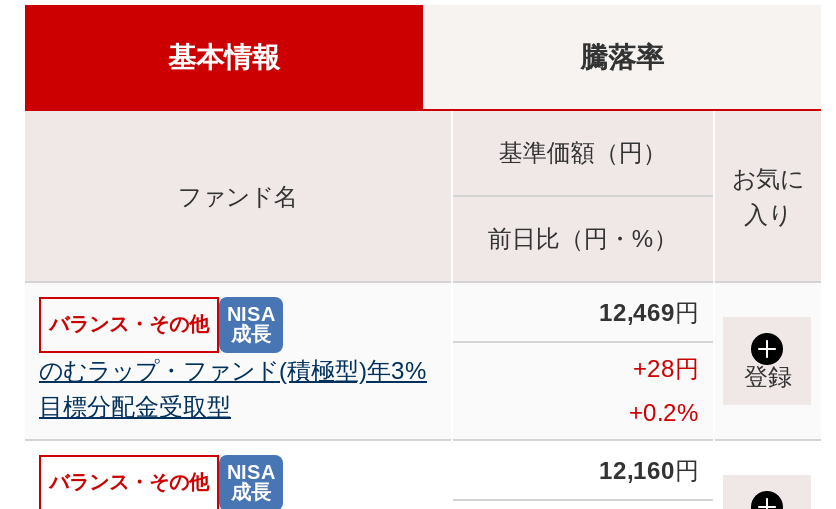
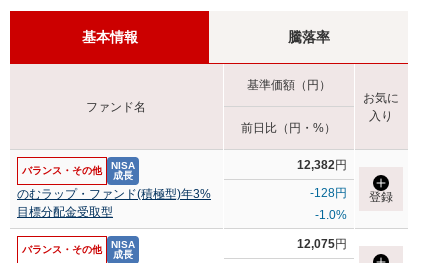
- 12,469円
+ 12,382円

- +28円 登録
+ -128円 登録

- +0.2%
+ -1.0%

- 12,160円
+ 12,075円
